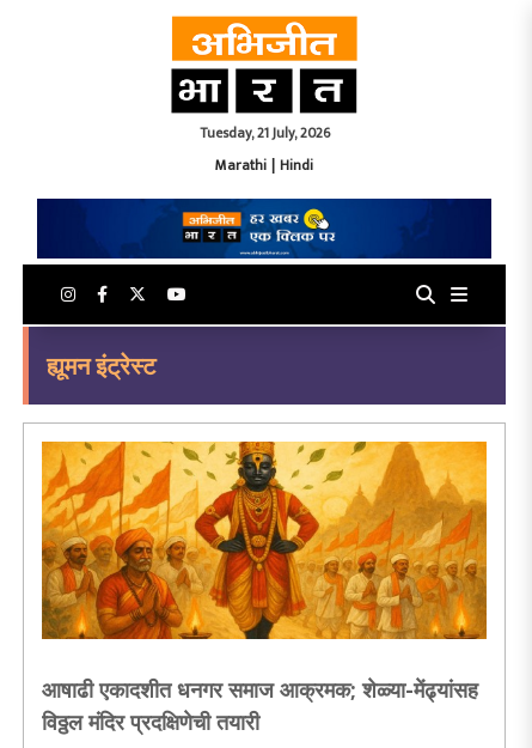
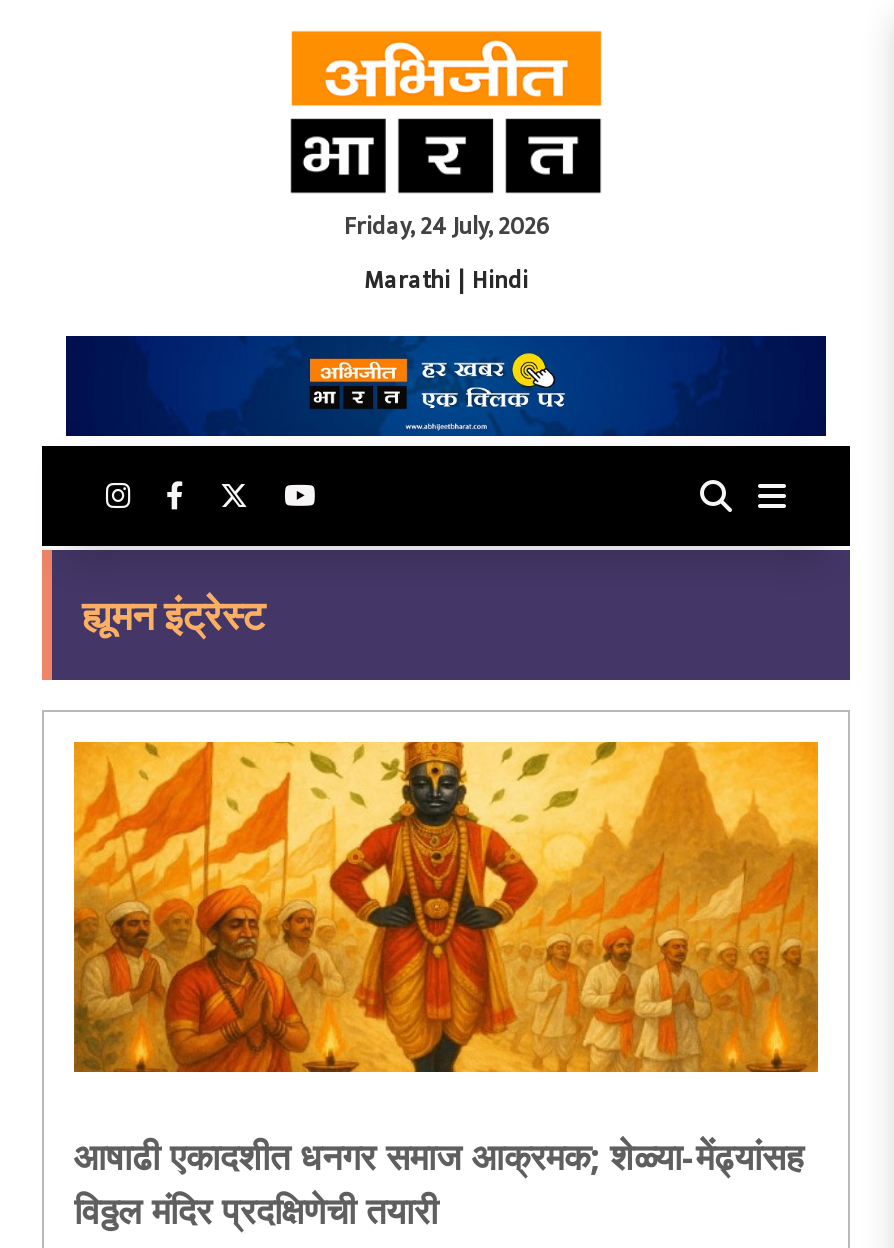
- Tuesday, 21 July, 2026
+ Friday, 24 July, 2026
